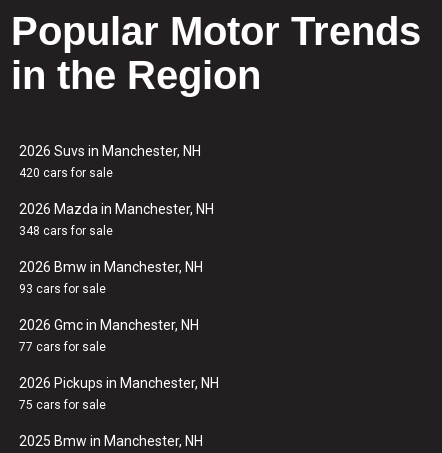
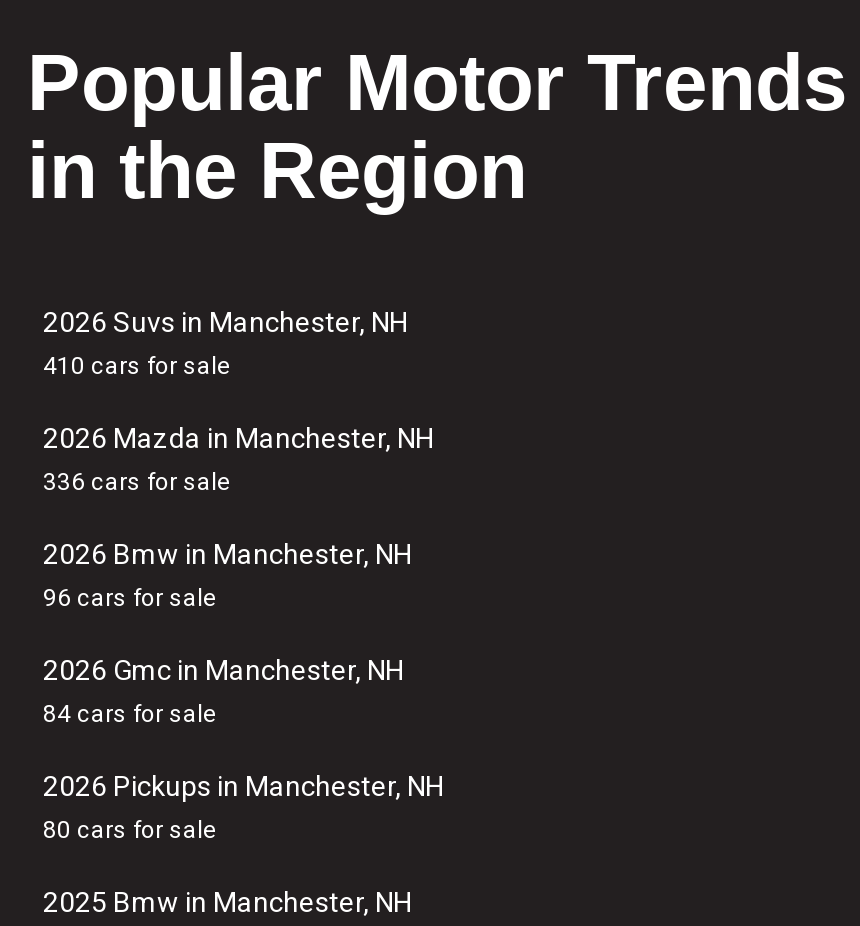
- 420 cars for sale
+ 410 cars for sale

- 348 cars for sale
+ 336 cars for sale

- 93 cars for sale
+ 96 cars for sale

- 77 cars for sale
+ 84 cars for sale

- 75 cars for sale
+ 80 cars for sale
